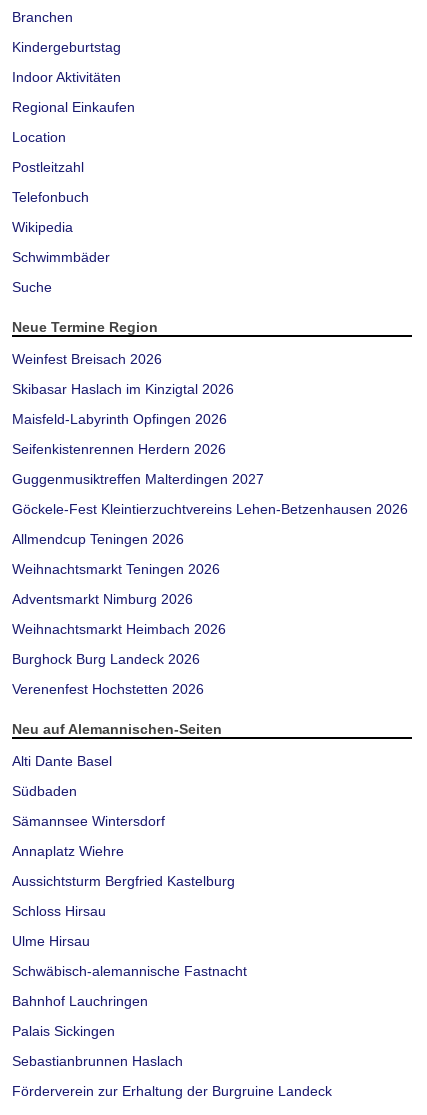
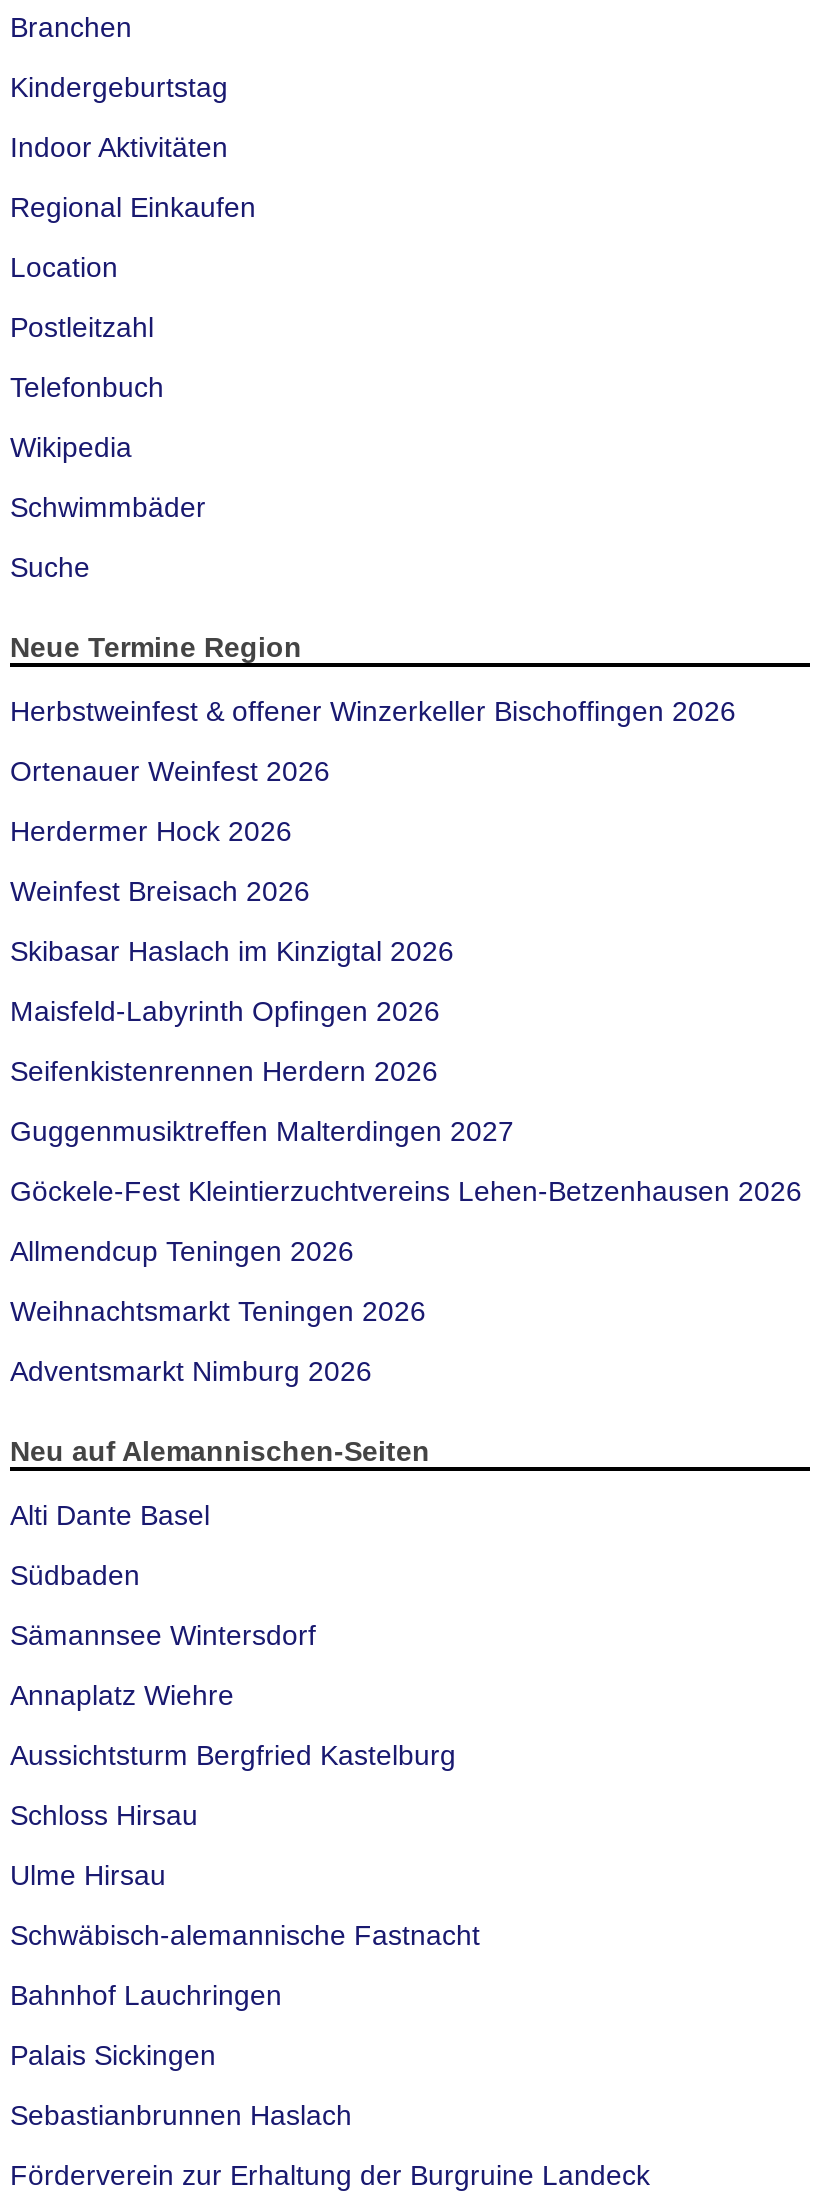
+ Herbstweinfest & offener Winzerkeller Bischoffingen 2026
+ Ortenauer Weinfest 2026
+ Herdermer Hock 2026

moved down: Weinfest Breisach 2026 | Skibasar Haslach im Kinzigtal 2026 | Maisfeld-Labyrinth Opfingen 2026 | ... | Weihnachtsmarkt Teningen 2026 | Adventsmarkt Nimburg 2026

- Weihnachtsmarkt Heimbach 2026
- Burghock Burg Landeck 2026
- Verenenfest Hochstetten 2026
